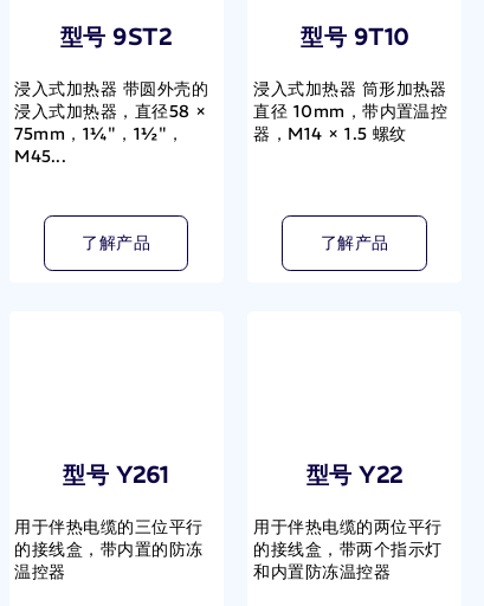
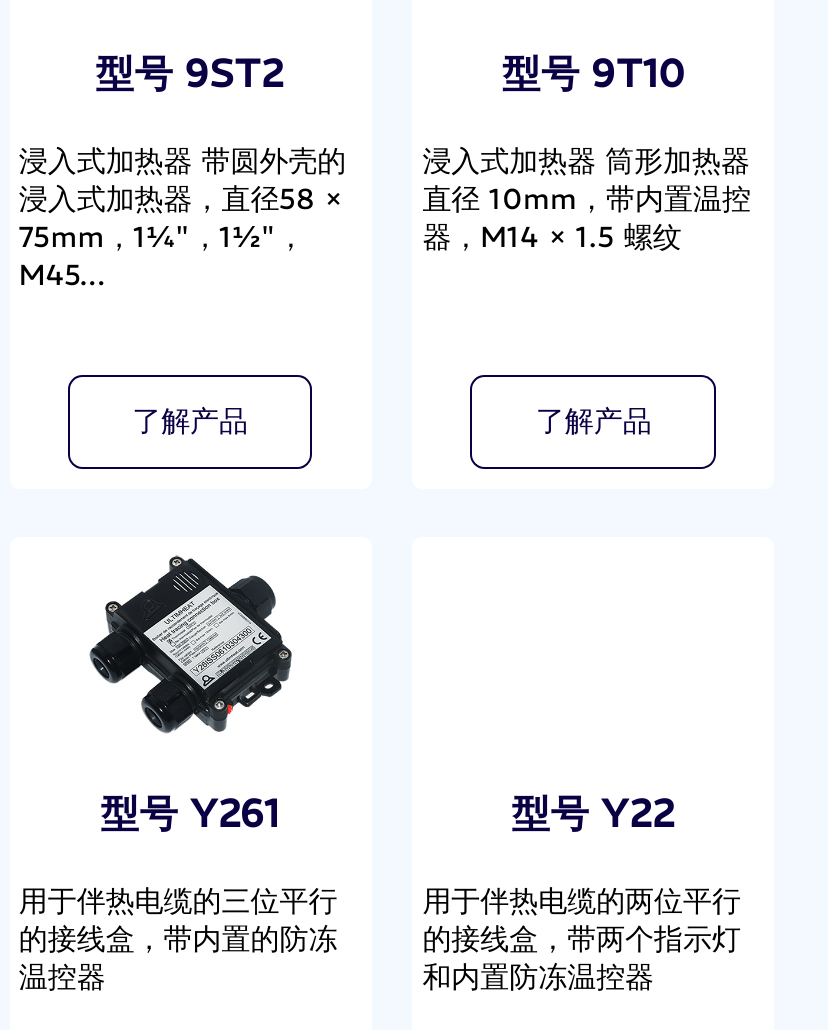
+ [image]
